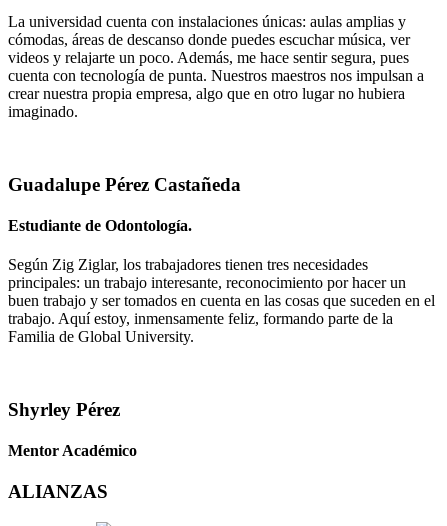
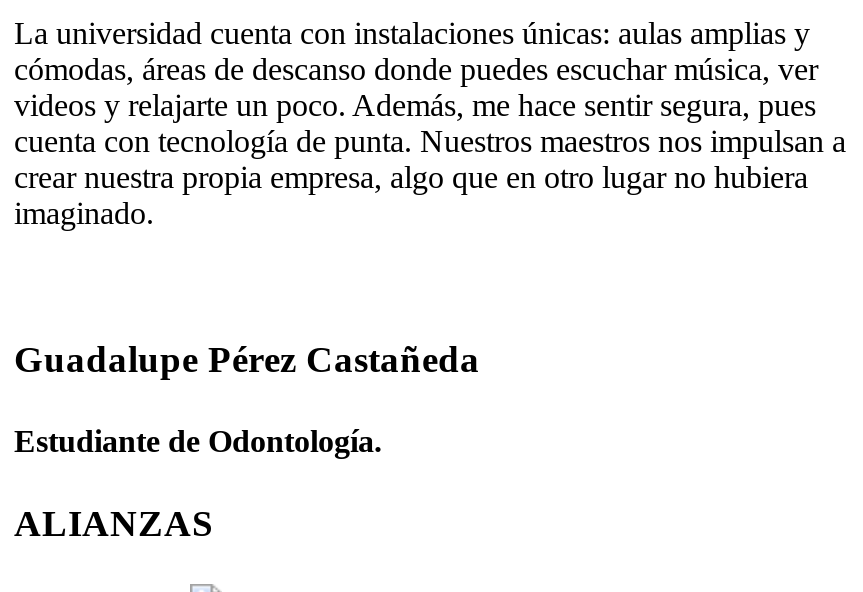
- Según Zig Ziglar, los trabajadores tienen tres necesidades
- principales: un trabajo interesante, reconocimiento por hacer un
- buen trabajo y ser tomados en cuenta en las cosas que suceden en el
- trabajo. Aquí estoy, inmensamente feliz, formando parte de la
- Familia de Global University.

- Shyrley Pérez
- Mentor Académico
